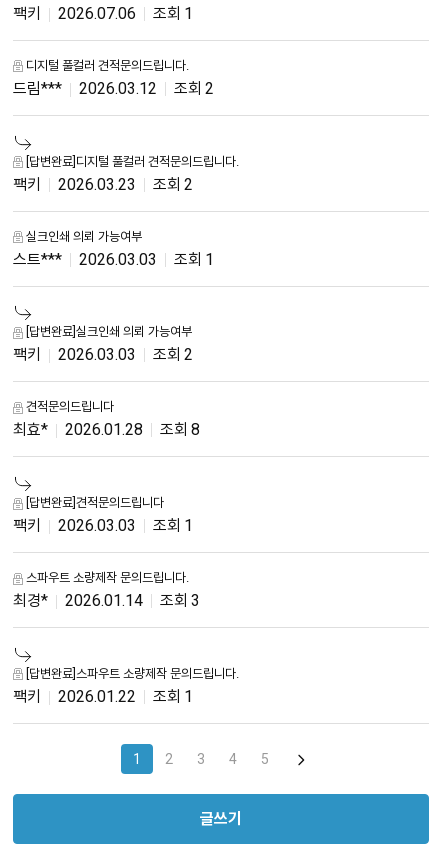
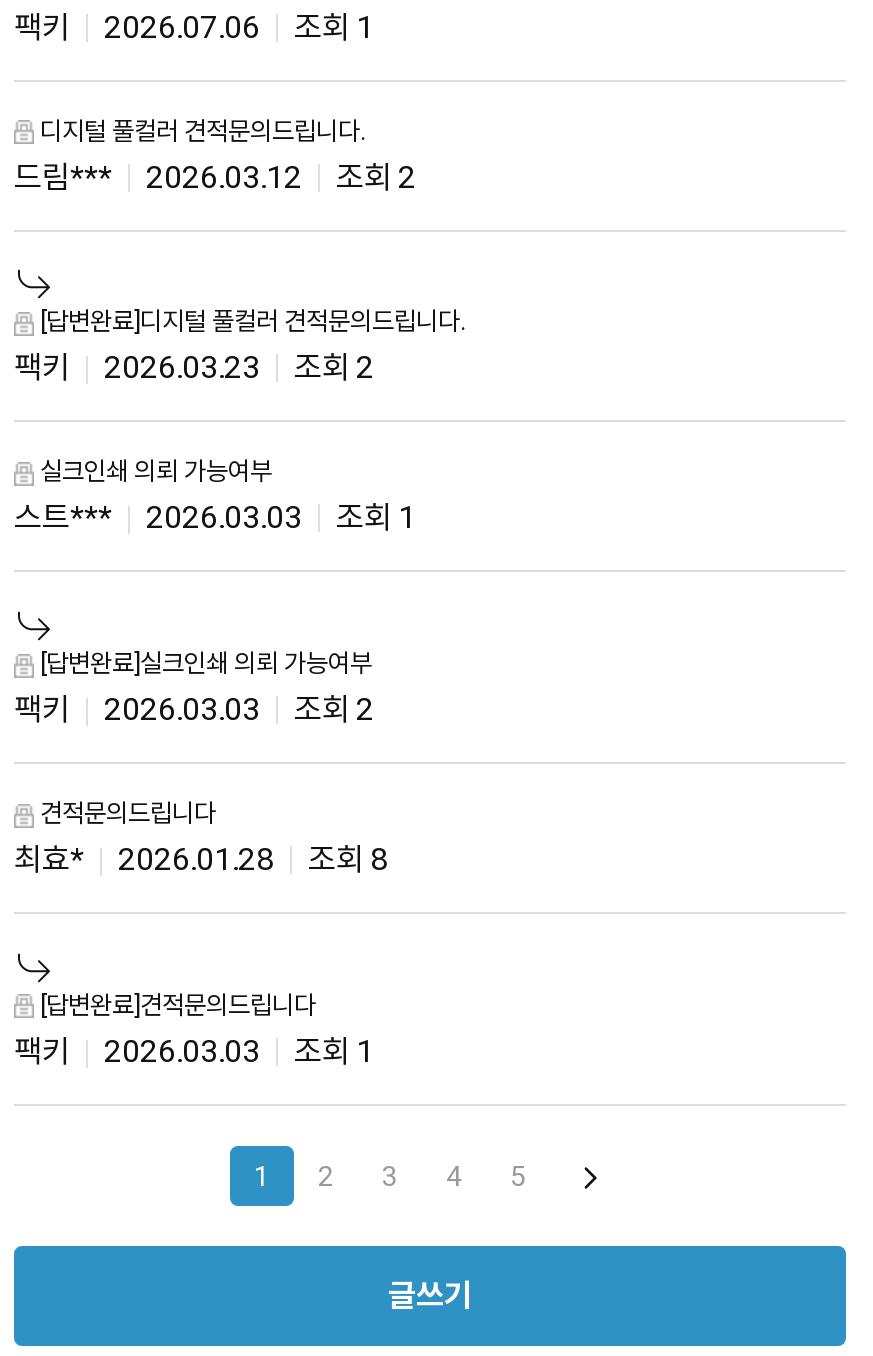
- 스파우트 소량제작 문의드립니다.
- 최경*
- 2026.01.14
- 3

- [답변완료]스파우트 소량제작 문의드립니다.
- 팩키
- 2026.01.22
- 1
